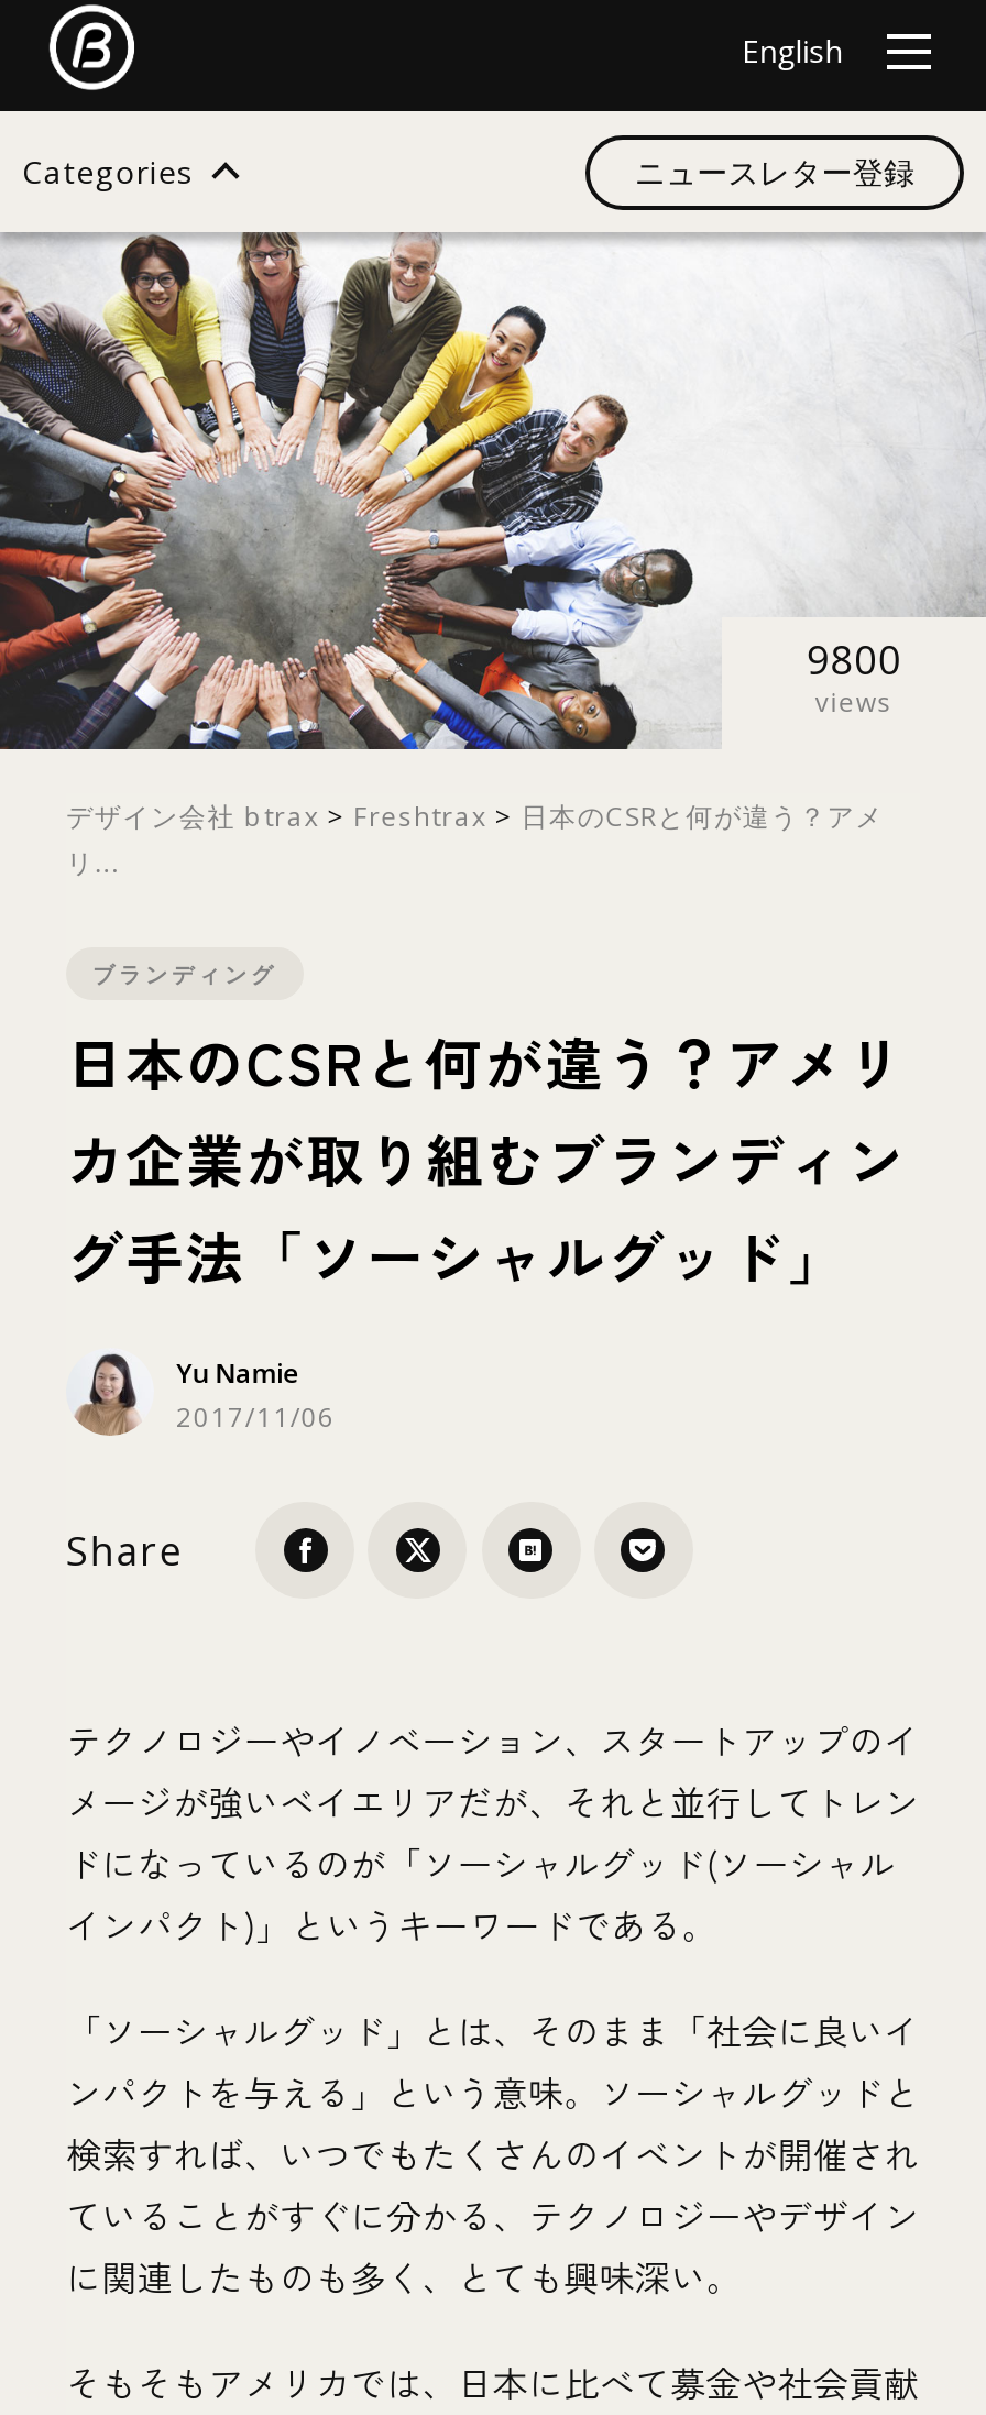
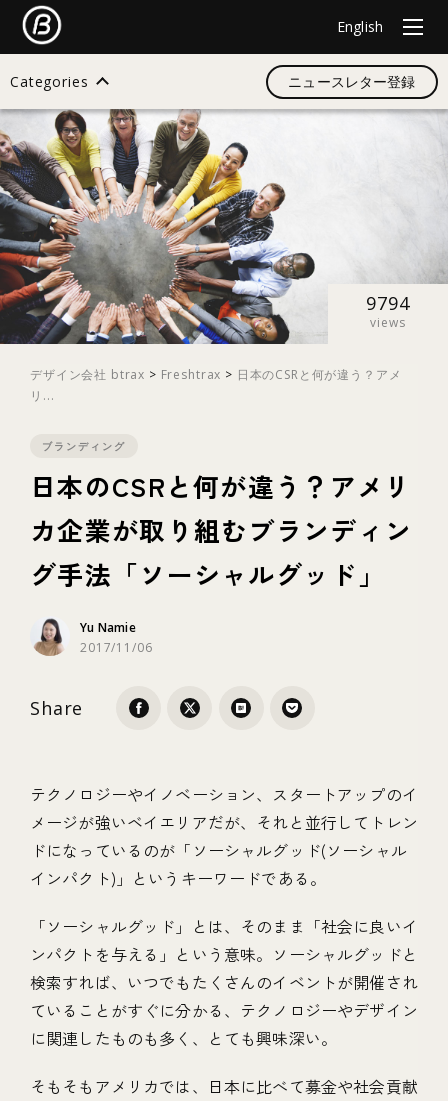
- 9800
+ 9794
